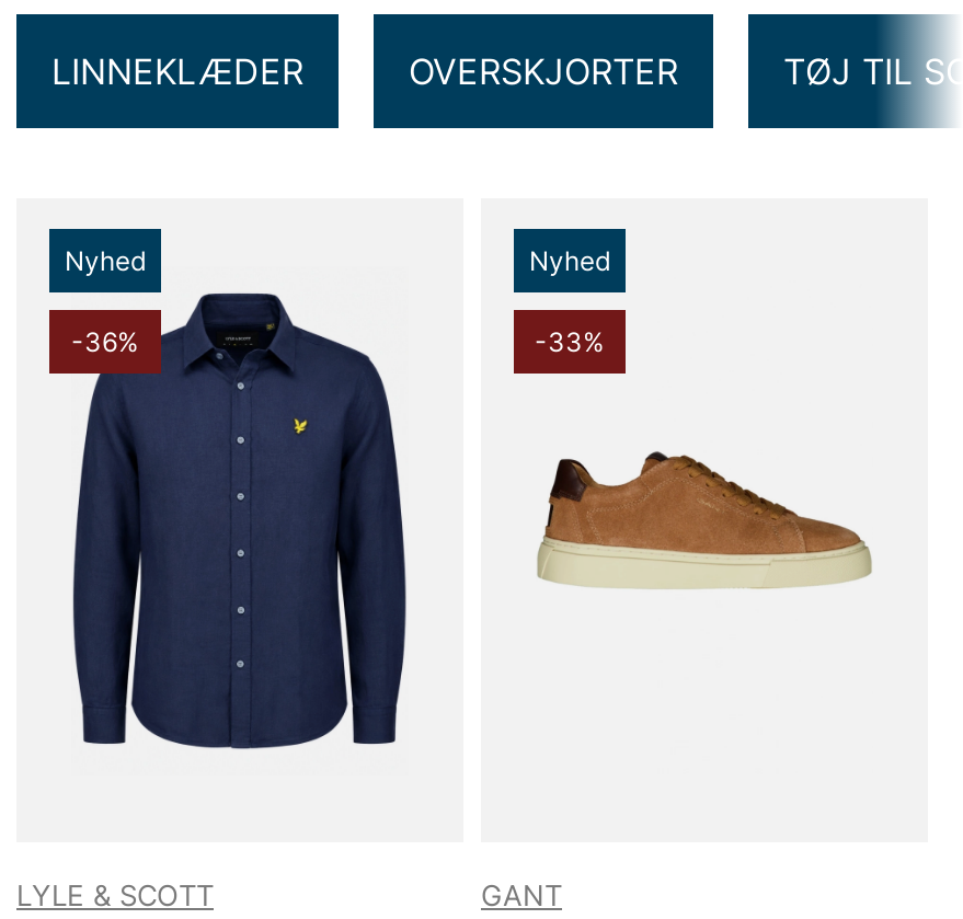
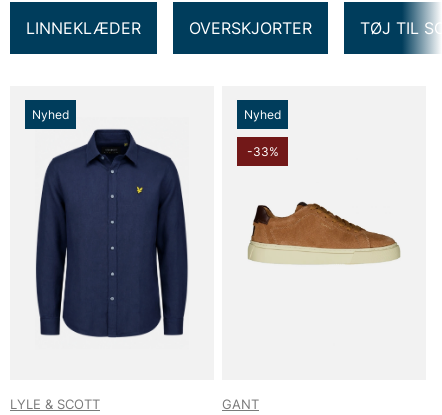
- -36%
